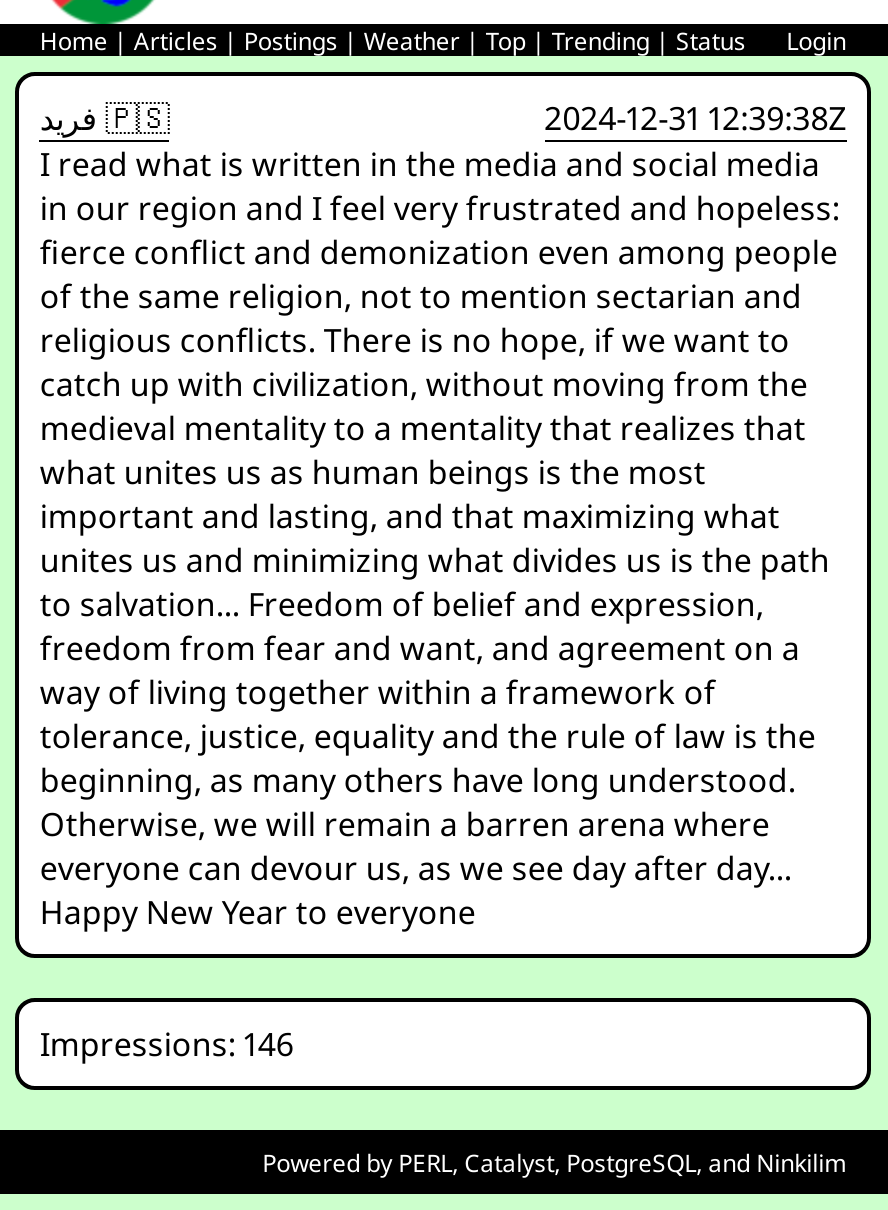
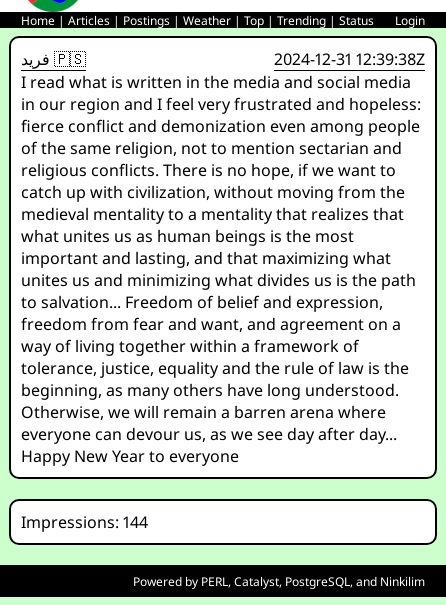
- Impressions: 146
+ Impressions: 144
